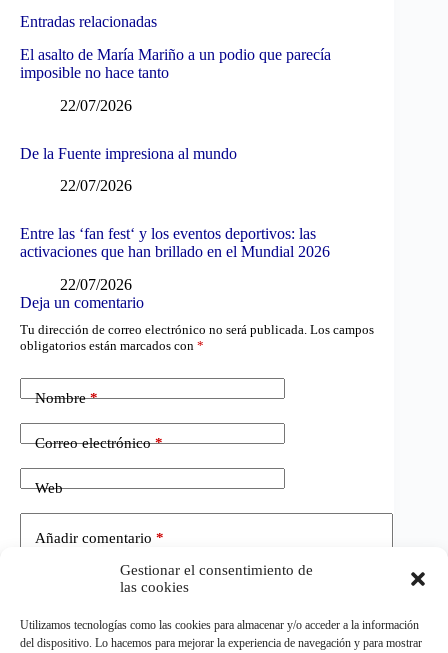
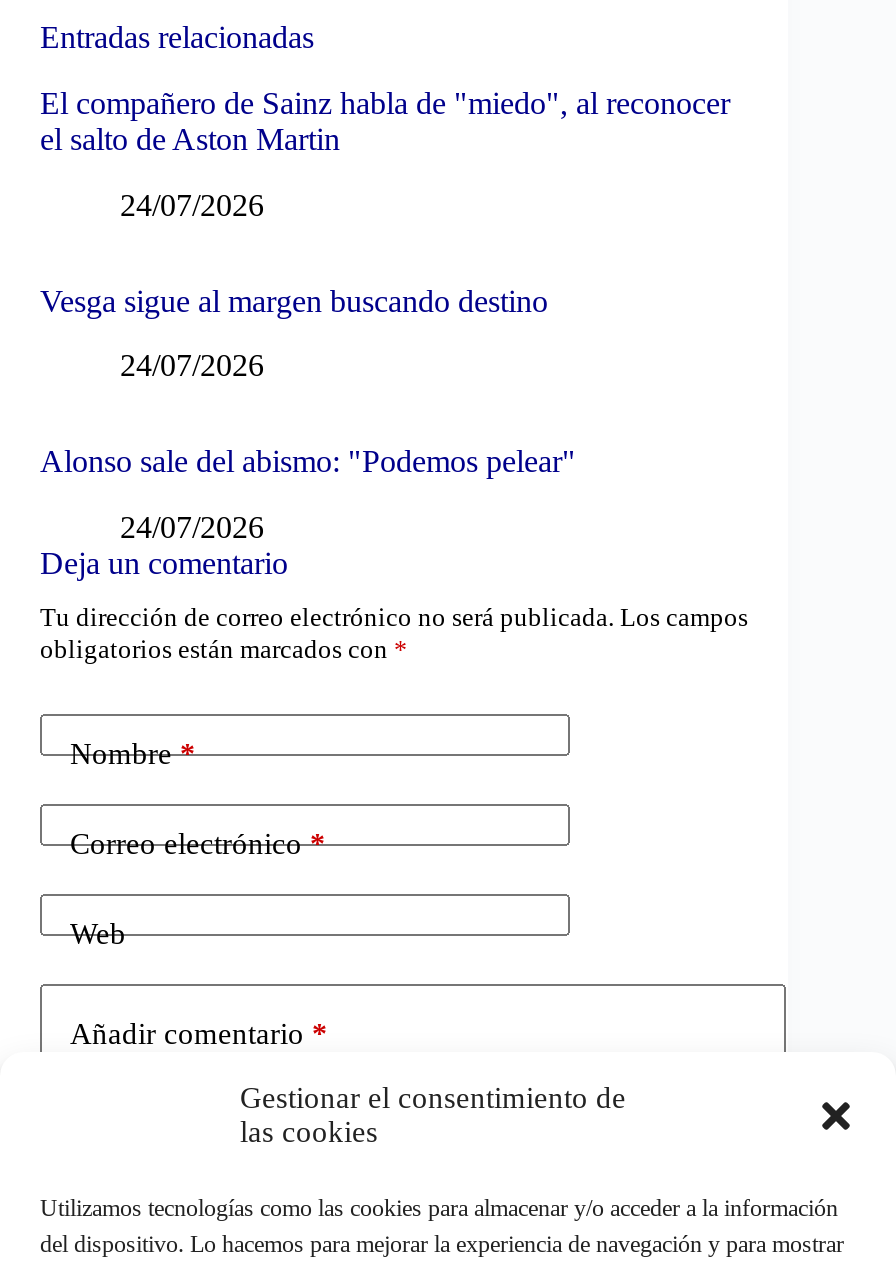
- El asalto de María Mariño a un podio que parecía
- imposible no hace tanto
+ El compañero de Sainz habla de "miedo", al reconocer
+ el salto de Aston Martin

- 22/07/2026
+ 24/07/2026

- De la Fuente impresiona al mundo
+ Vesga sigue al margen buscando destino

- 22/07/2026
+ 24/07/2026

- Entre las ‘fan fest‘ y los eventos deportivos: las
- activaciones que han brillado en el Mundial 2026
+ Alonso sale del abismo: "Podemos pelear"

- 22/07/2026
+ 24/07/2026
